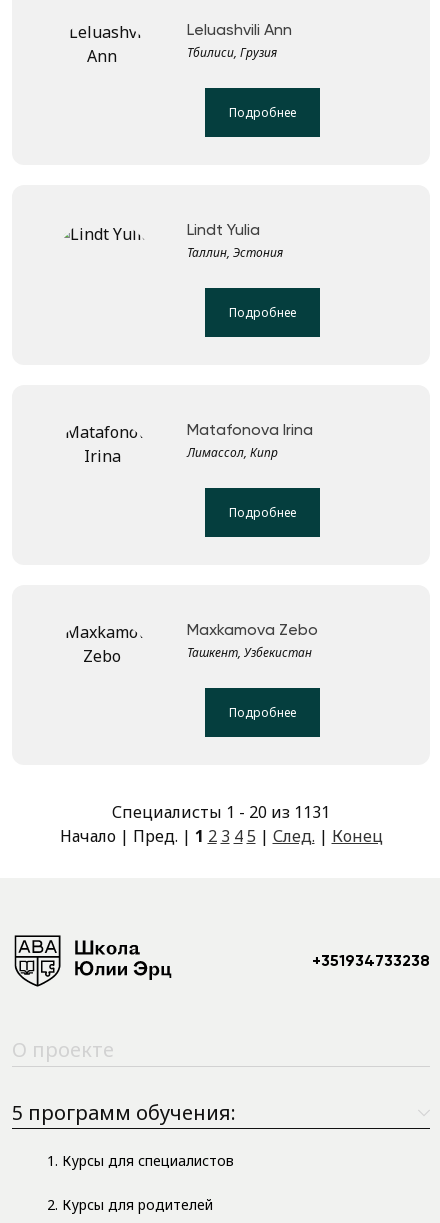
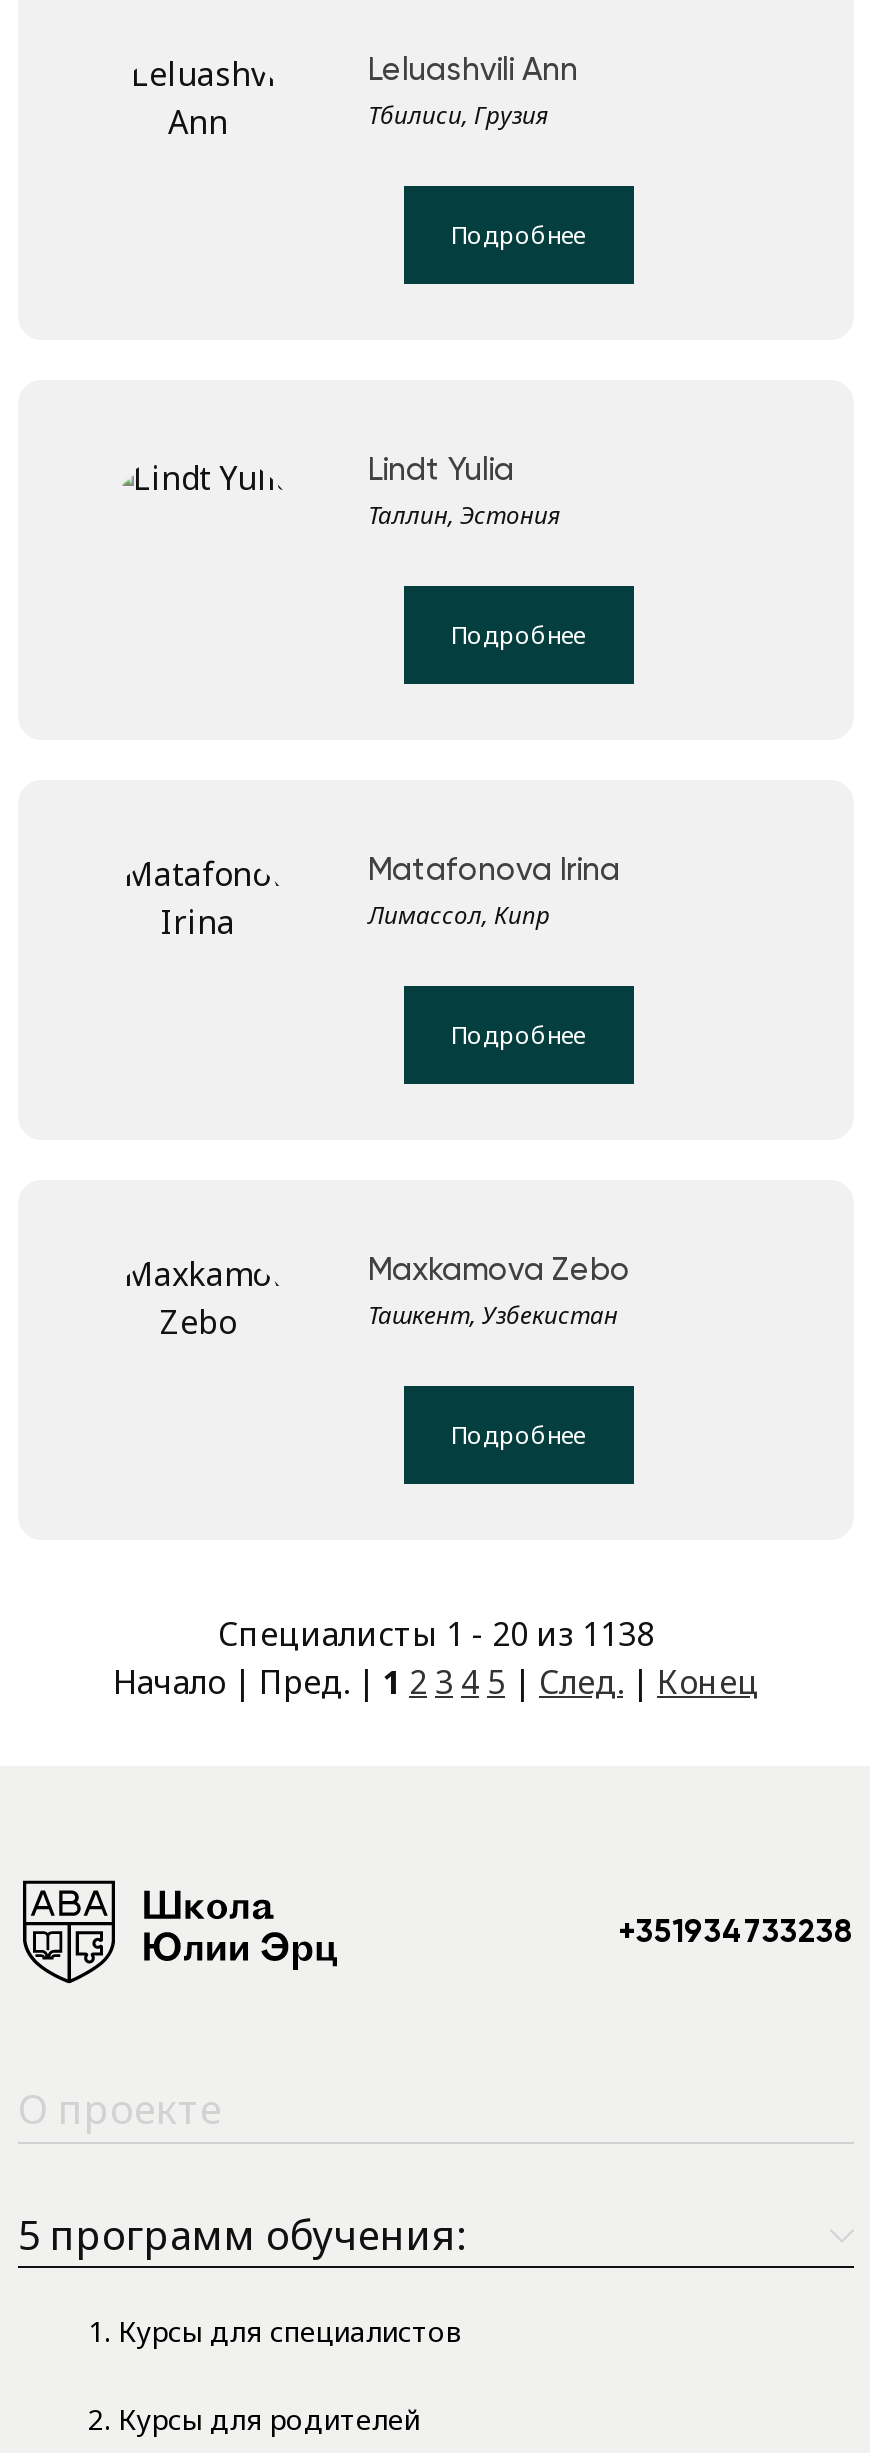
- Специалисты 1 - 20 из 1131
+ Специалисты 1 - 20 из 1138
